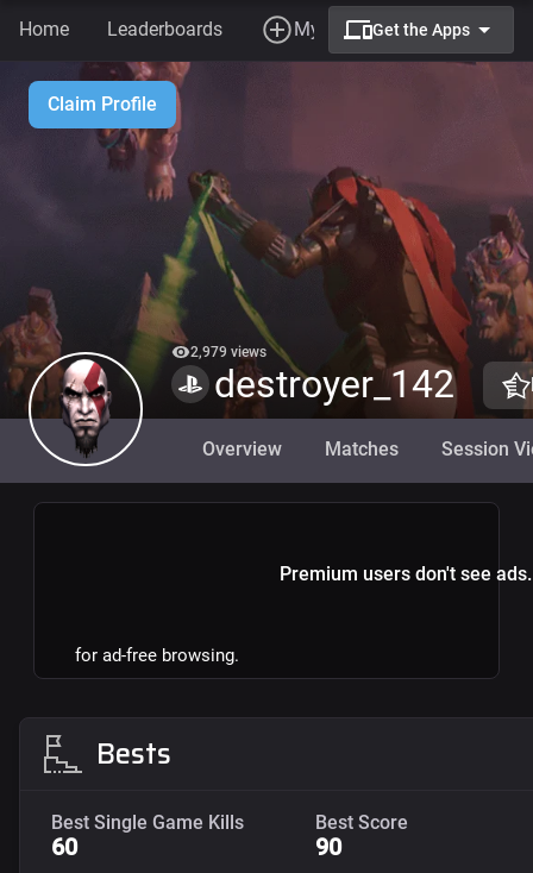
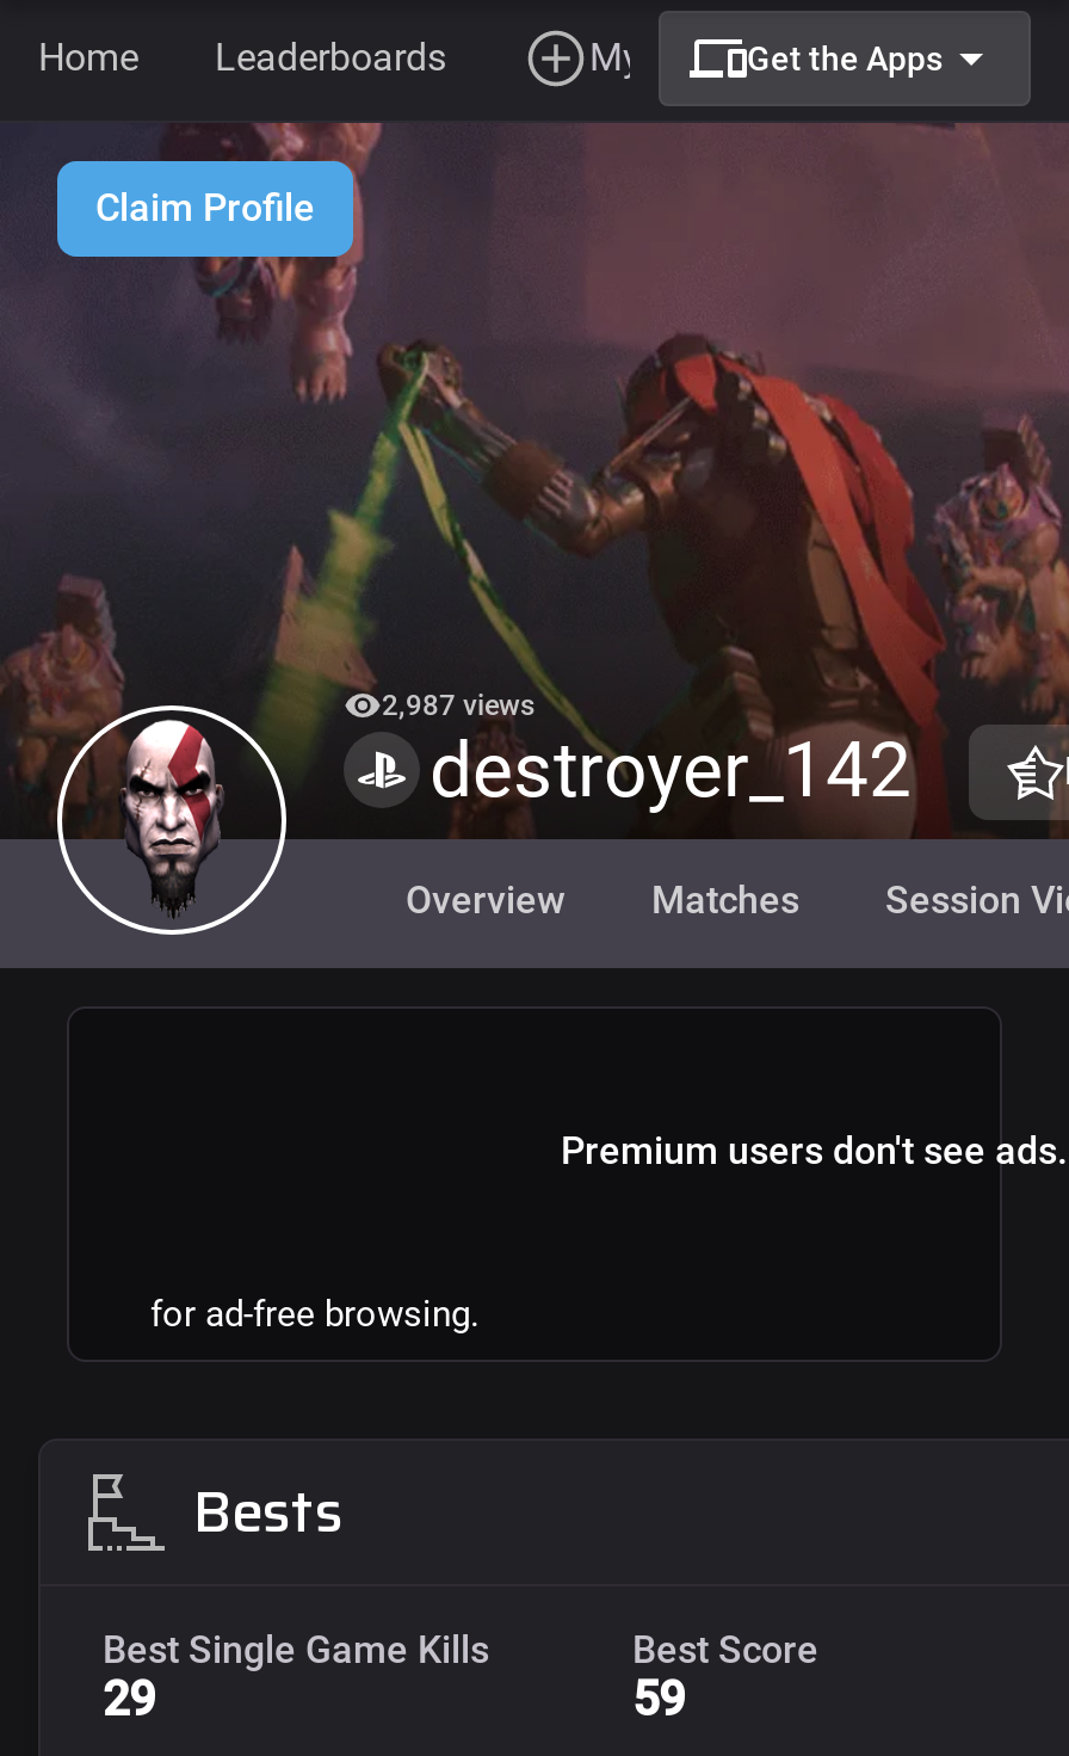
- 2,979 views
+ 2,987 views

- 60
+ 29

- 90
+ 59
